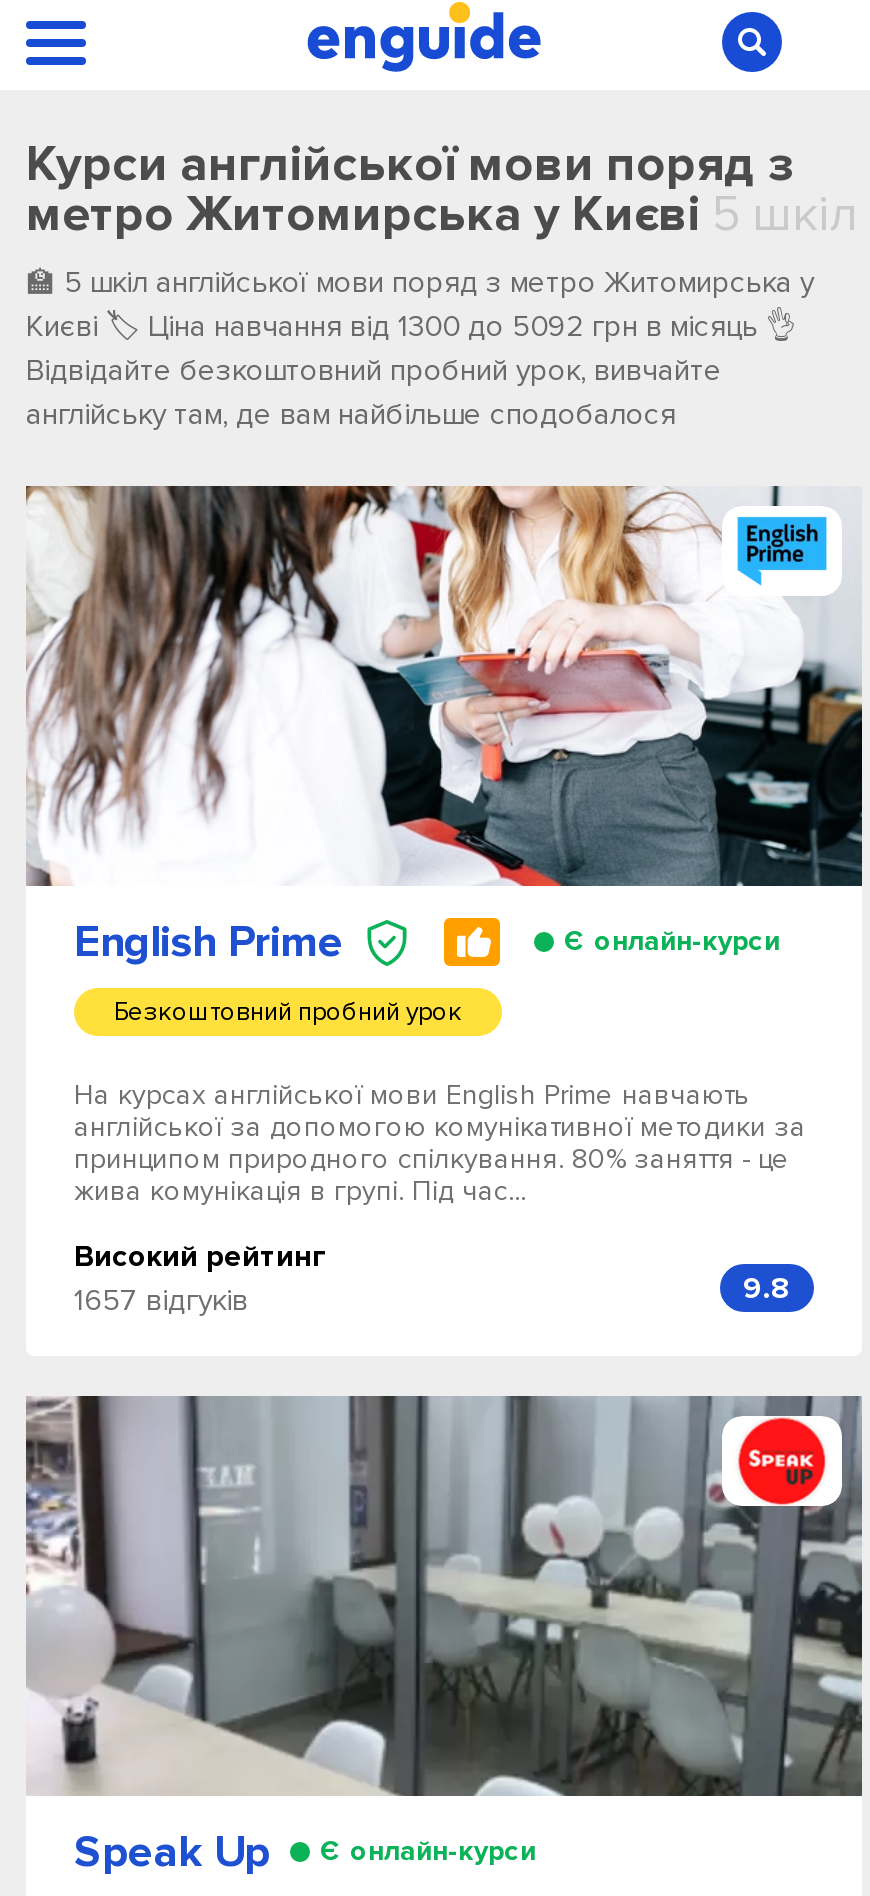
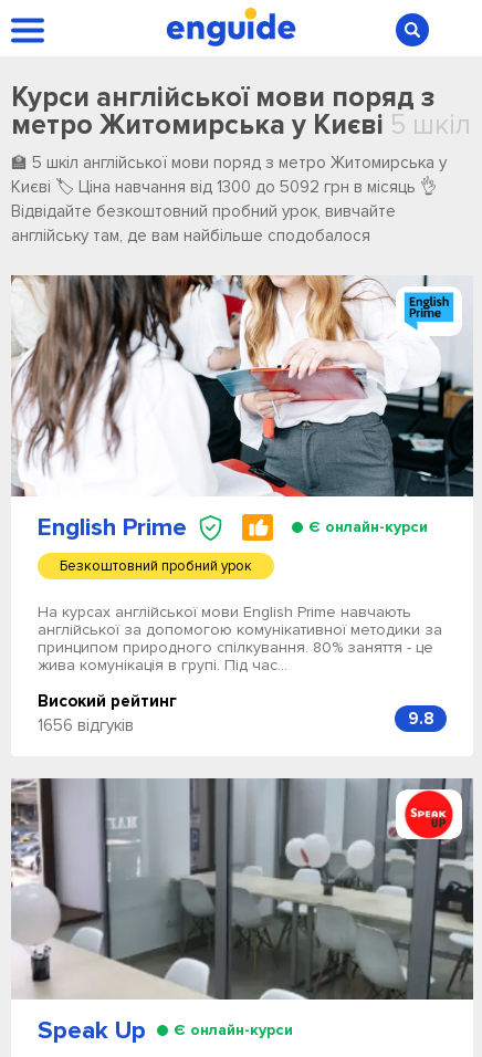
- 1657 відгуків
+ 1656 відгуків
